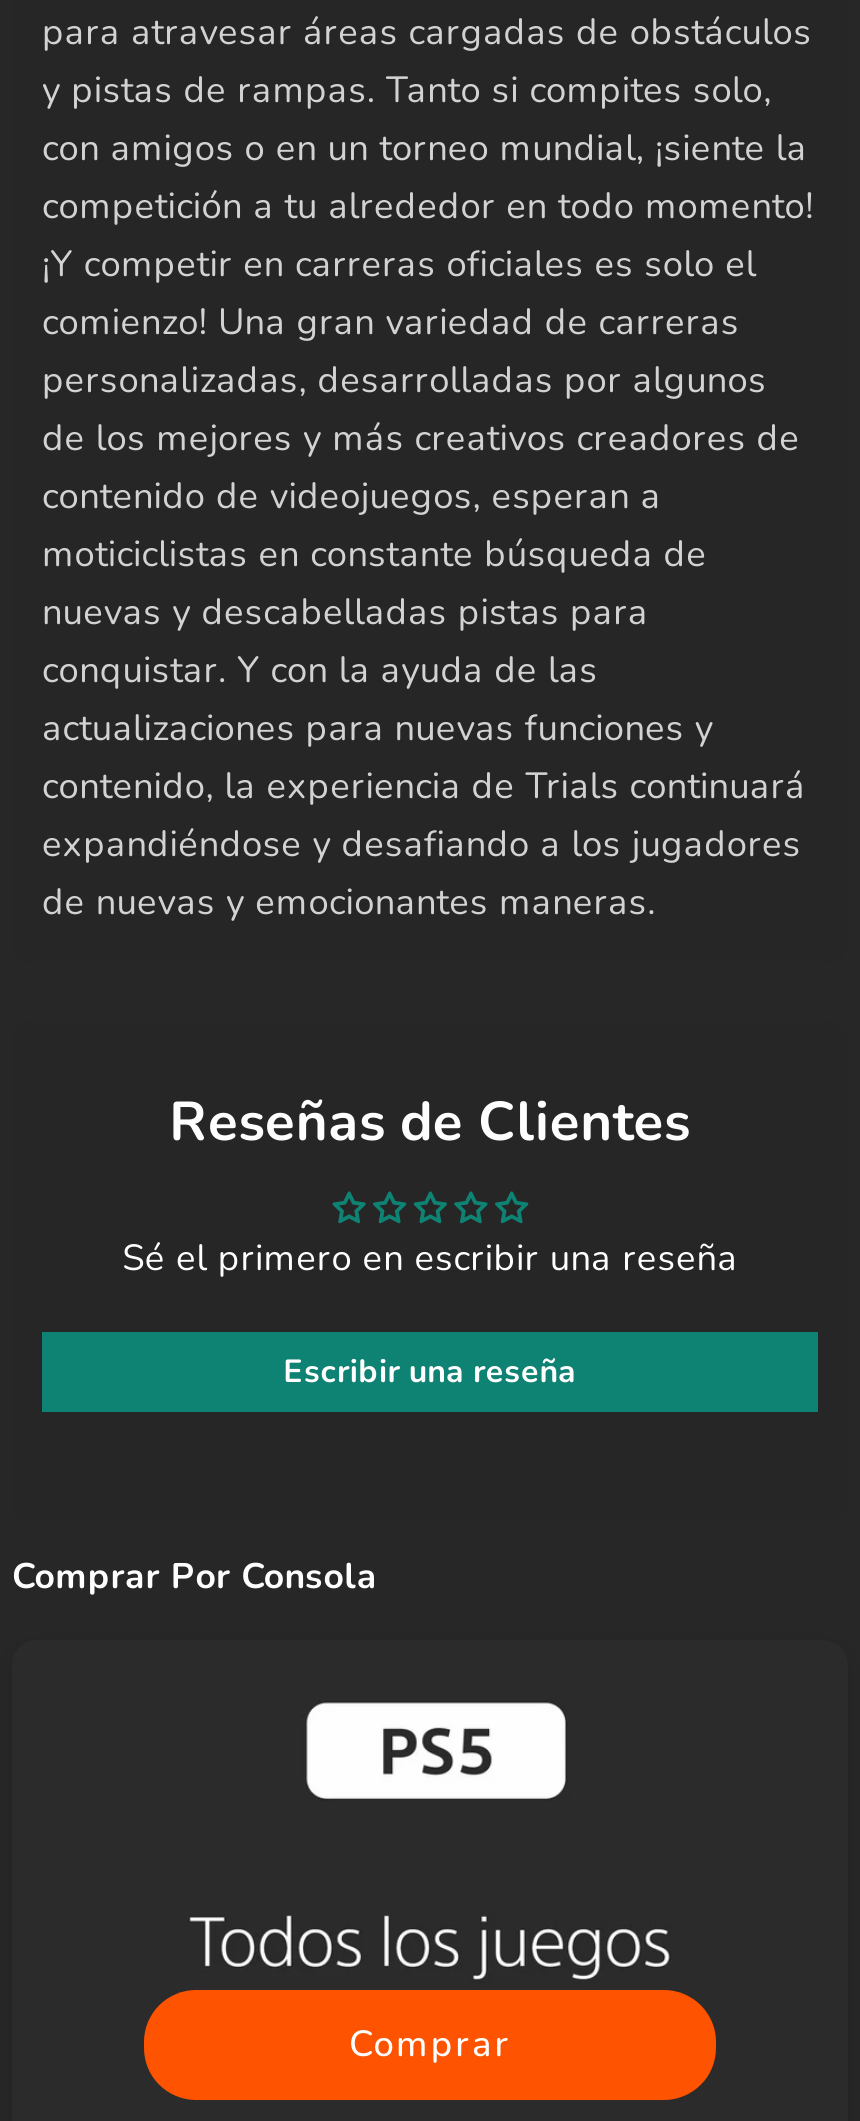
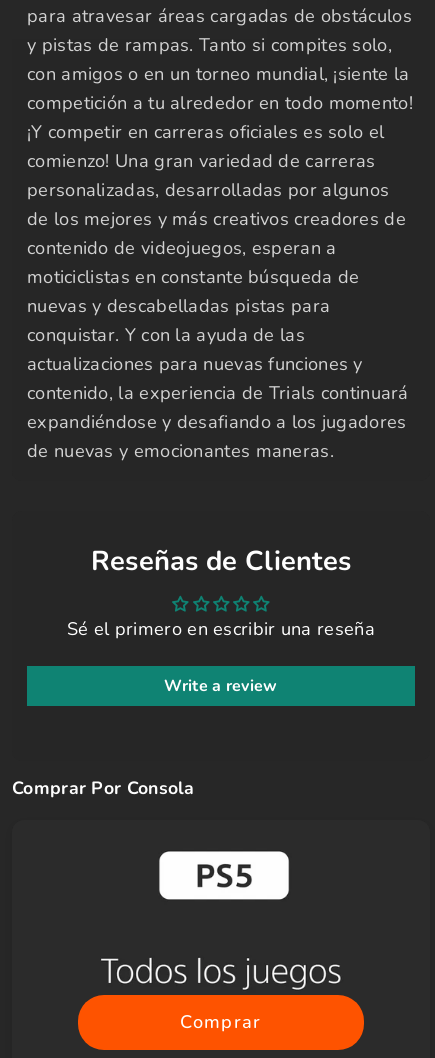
- Escribir una reseña
+ Write a review
